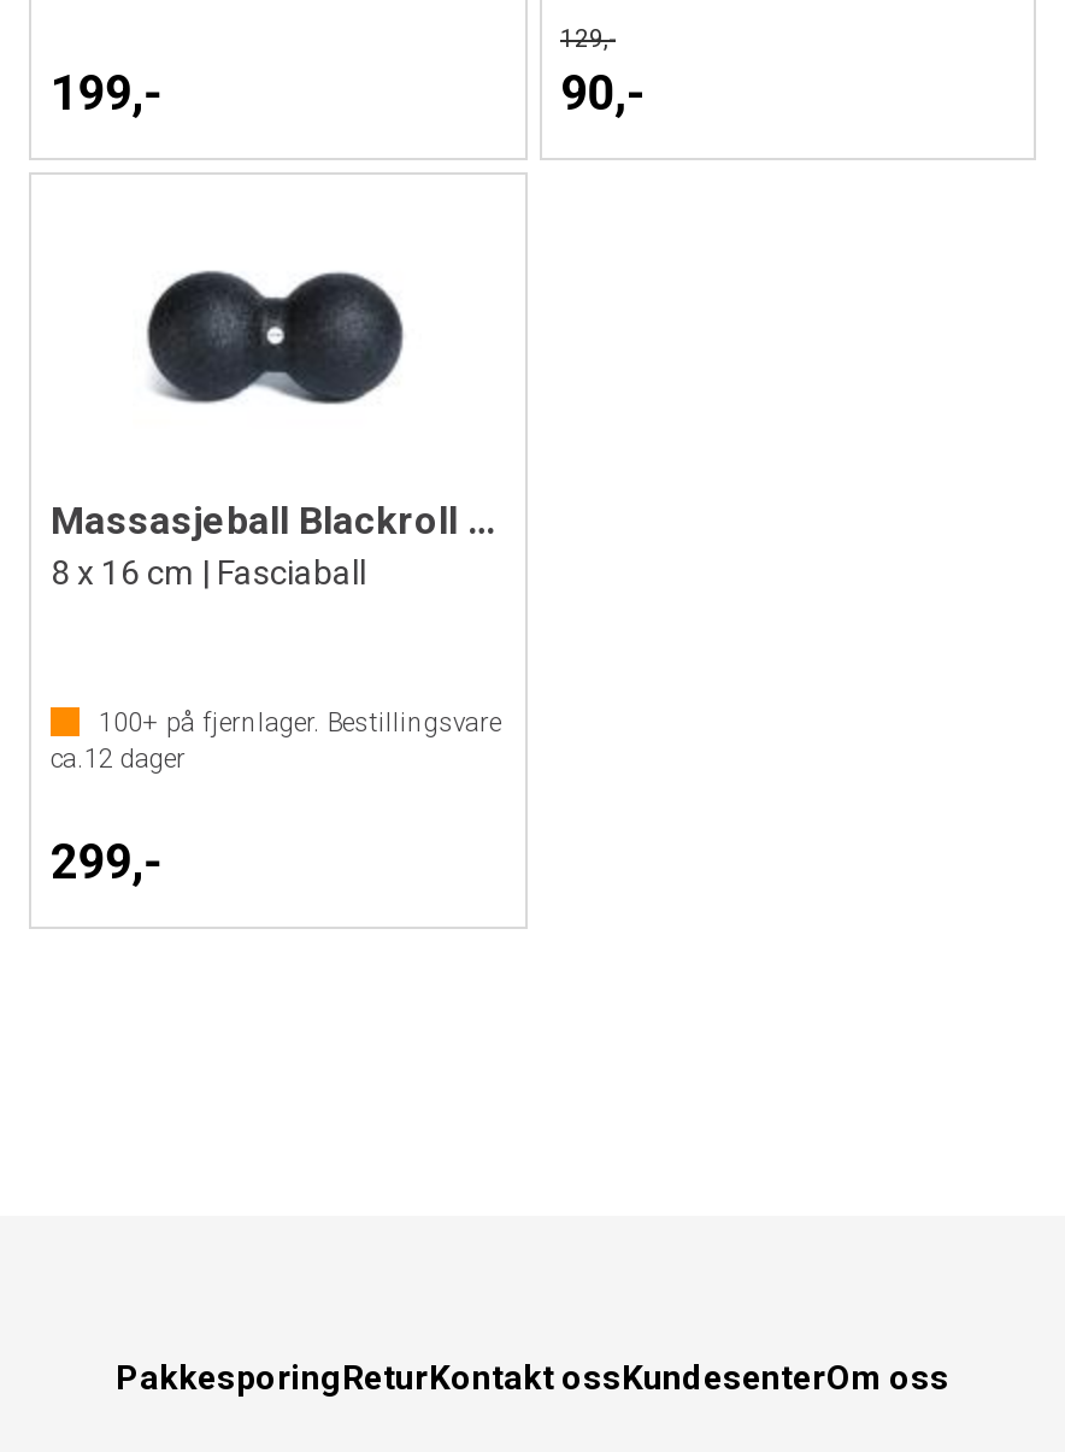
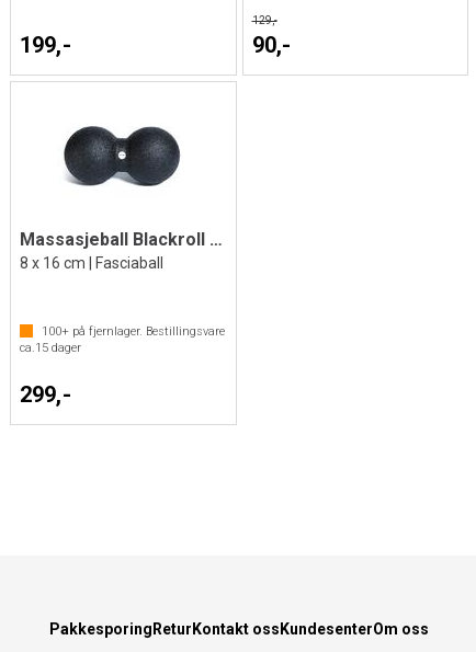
- ca. 12 dager
+ ca. 15 dager
